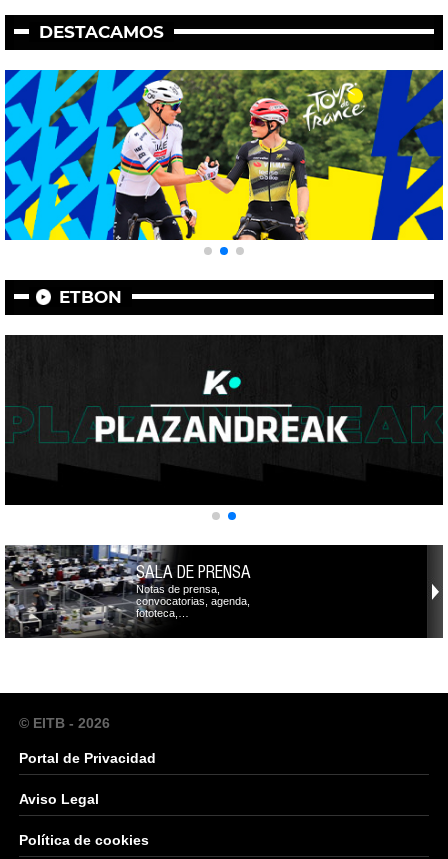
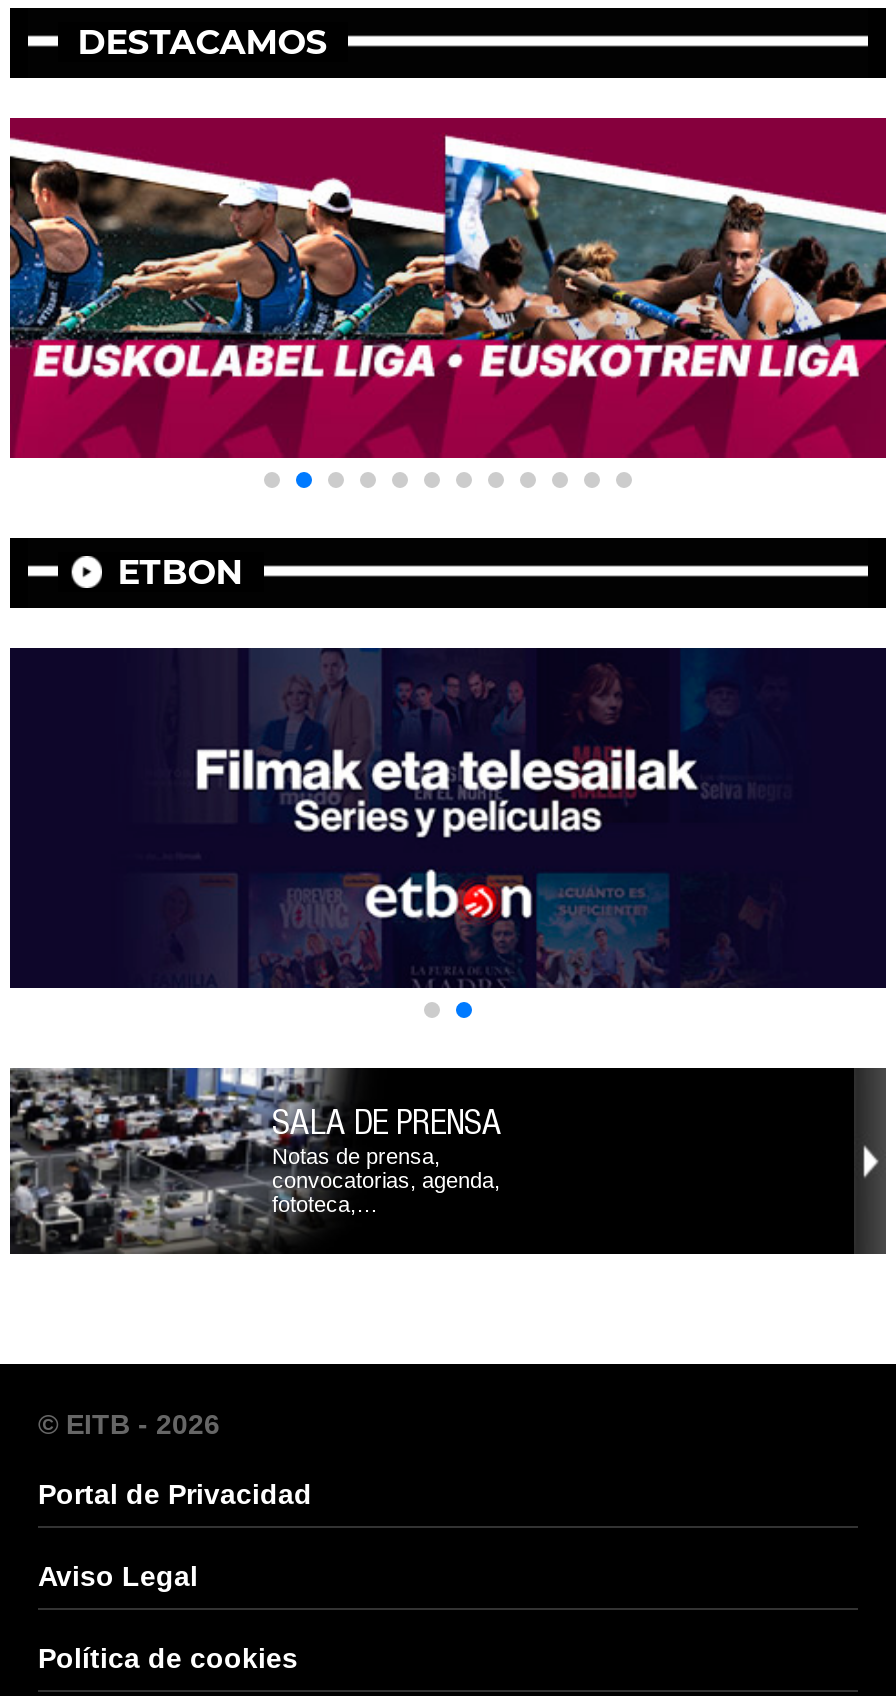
- [image]
+ [image]

- [image]
+ [image]
